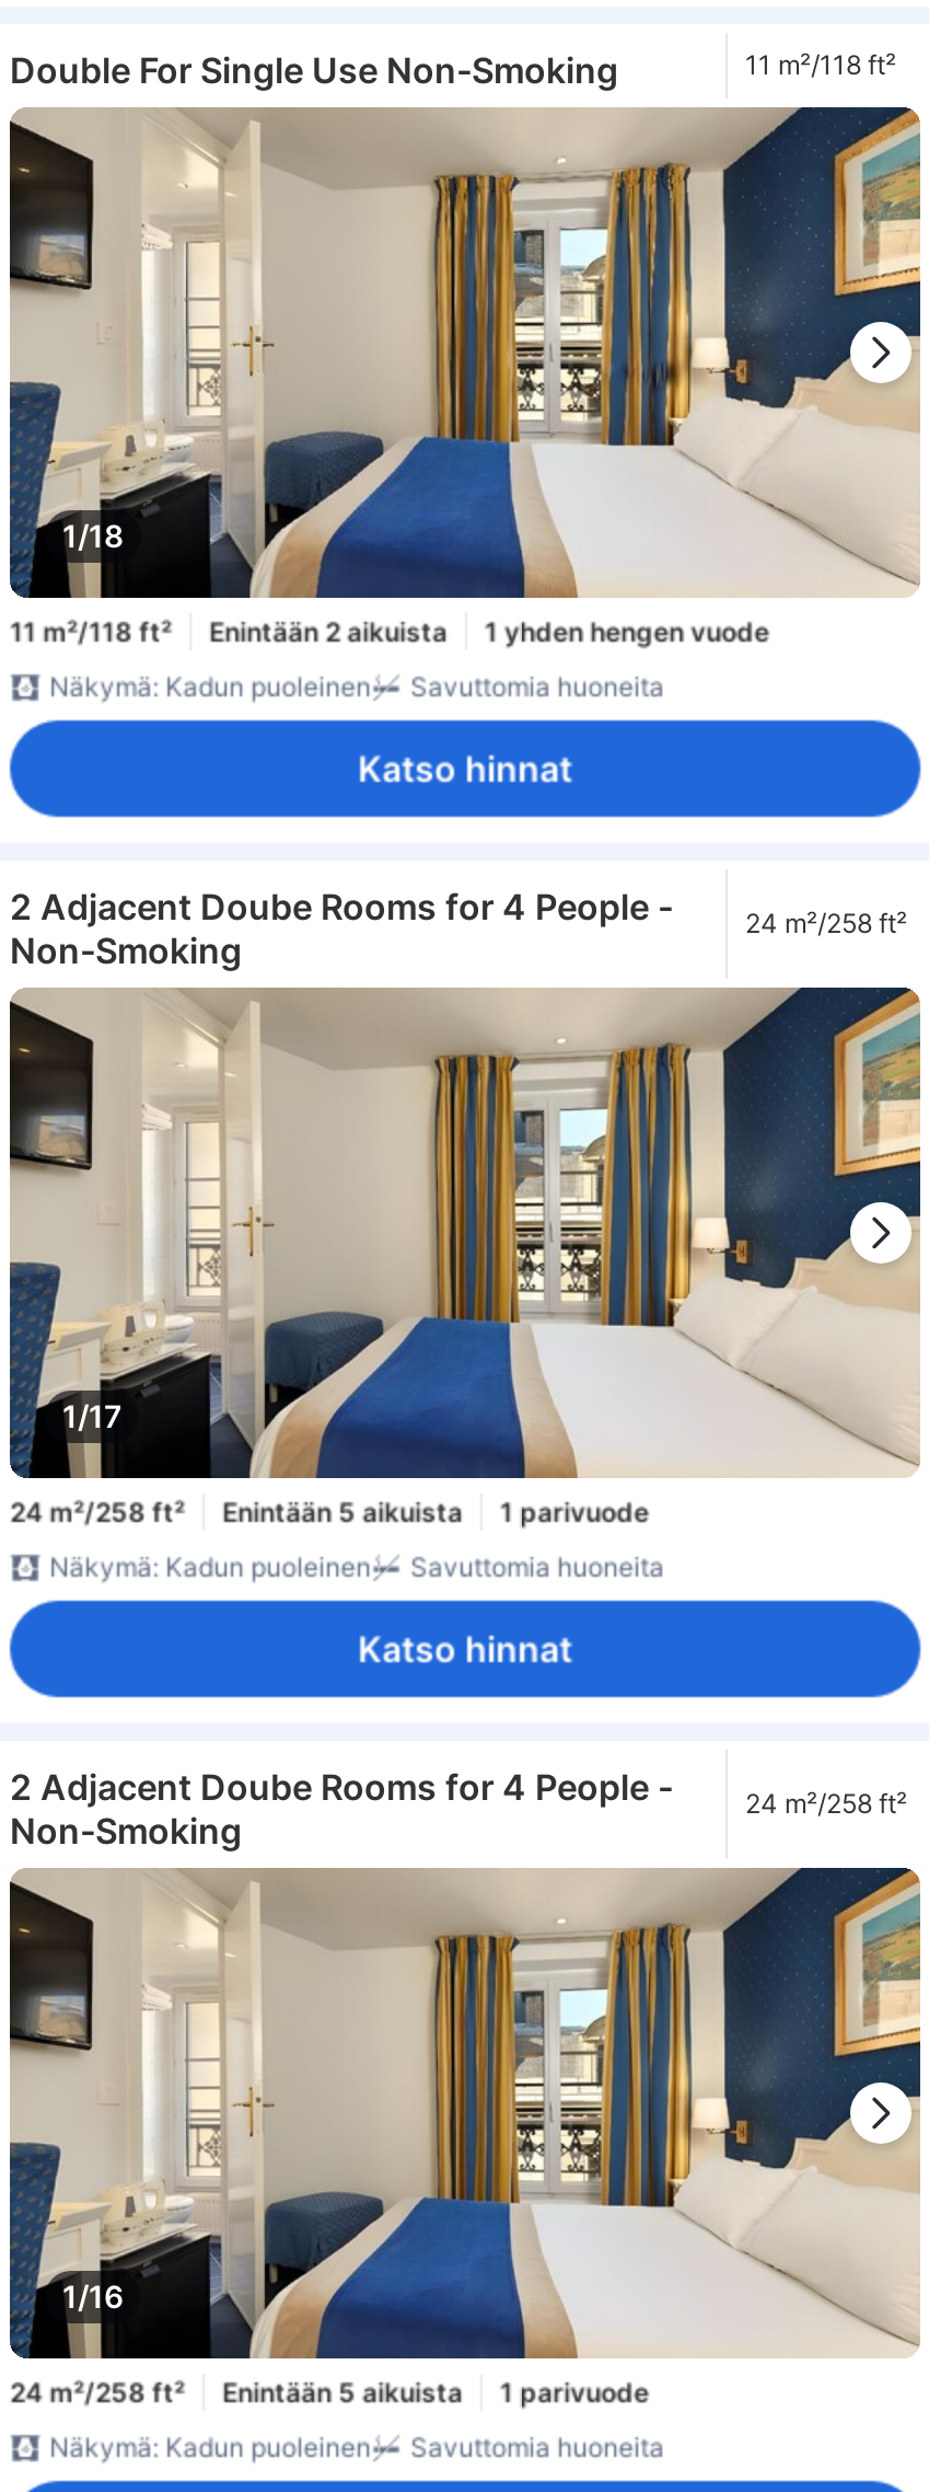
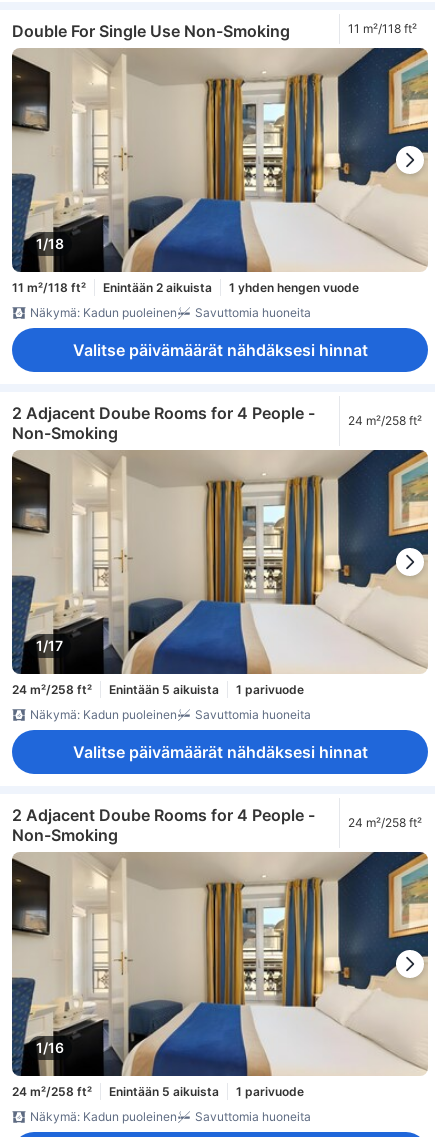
- Katso hinnat
+ Valitse päivämäärät nähdäksesi hinnat

- Katso hinnat
+ Valitse päivämäärät nähdäksesi hinnat
